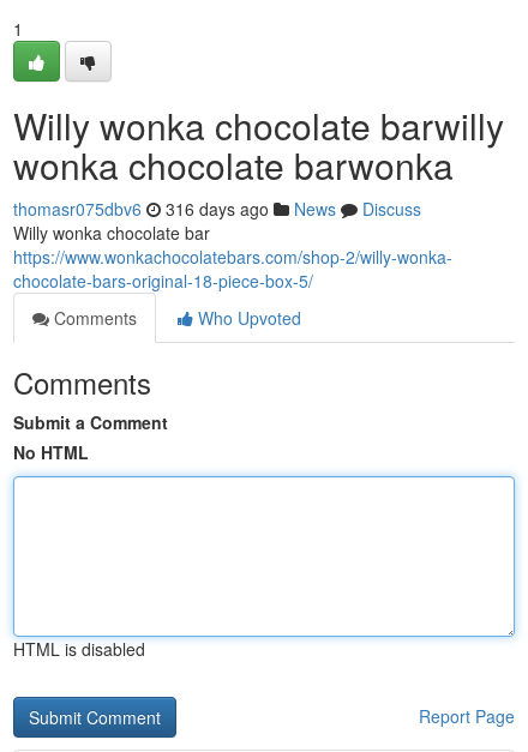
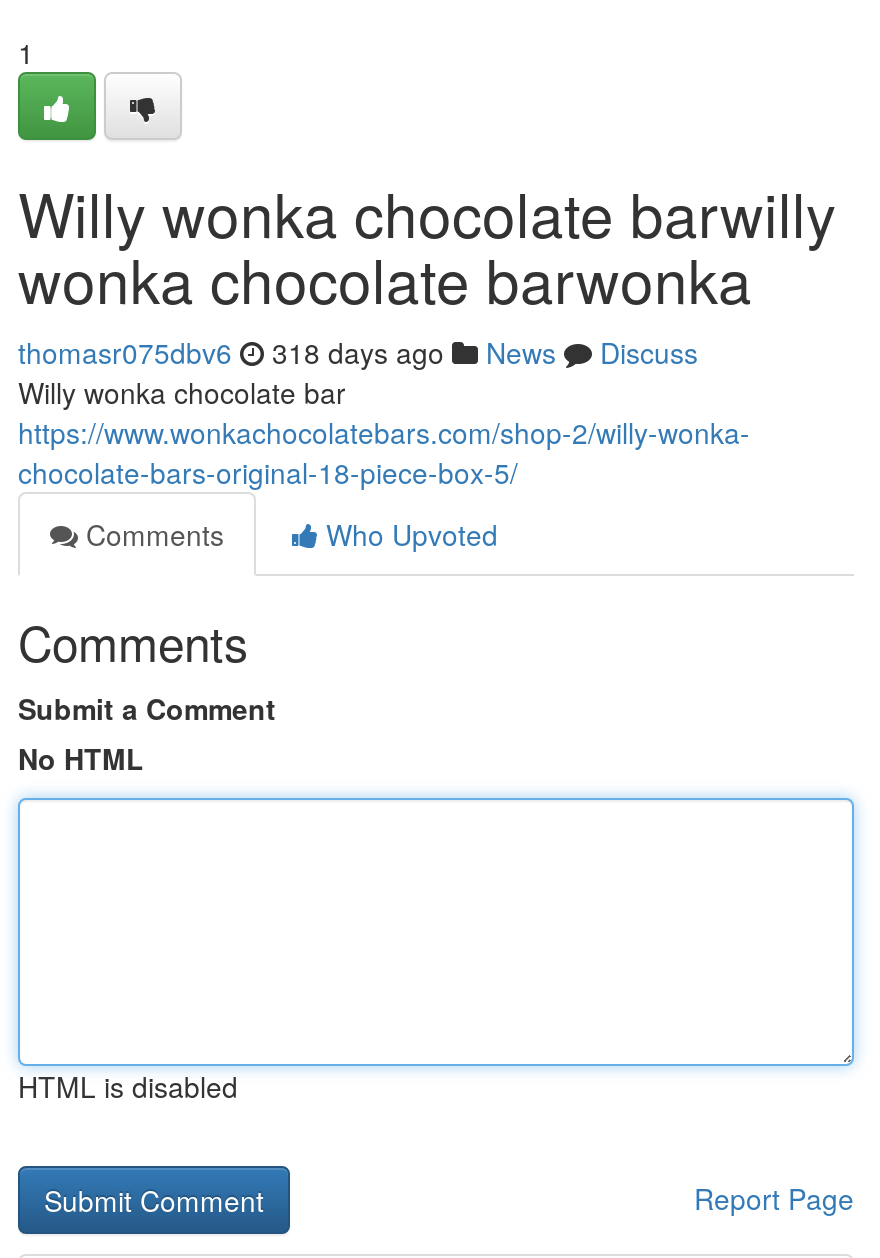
- thomasr075dbv6 316 days ago News Discuss
+ thomasr075dbv6 318 days ago News Discuss
